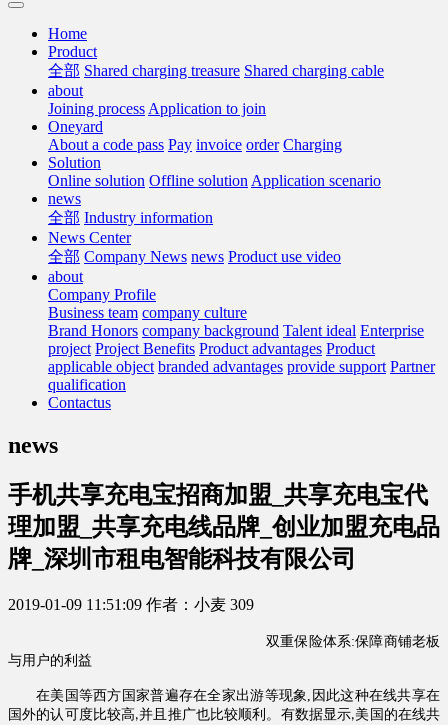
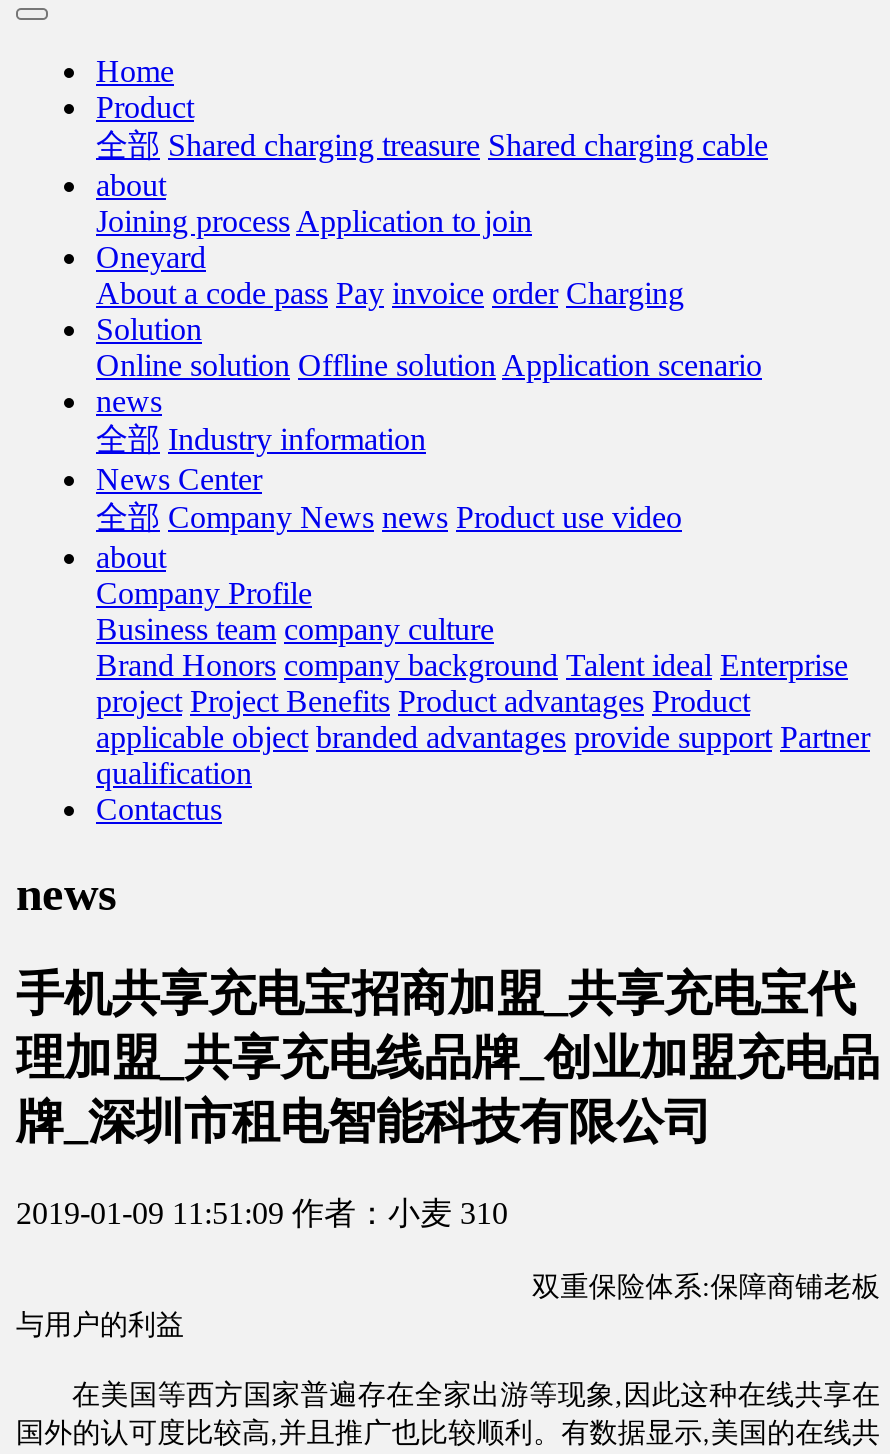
- 2019-01-09 11:51:09 作者：小麦 309
+ 2019-01-09 11:51:09 作者：小麦 310
